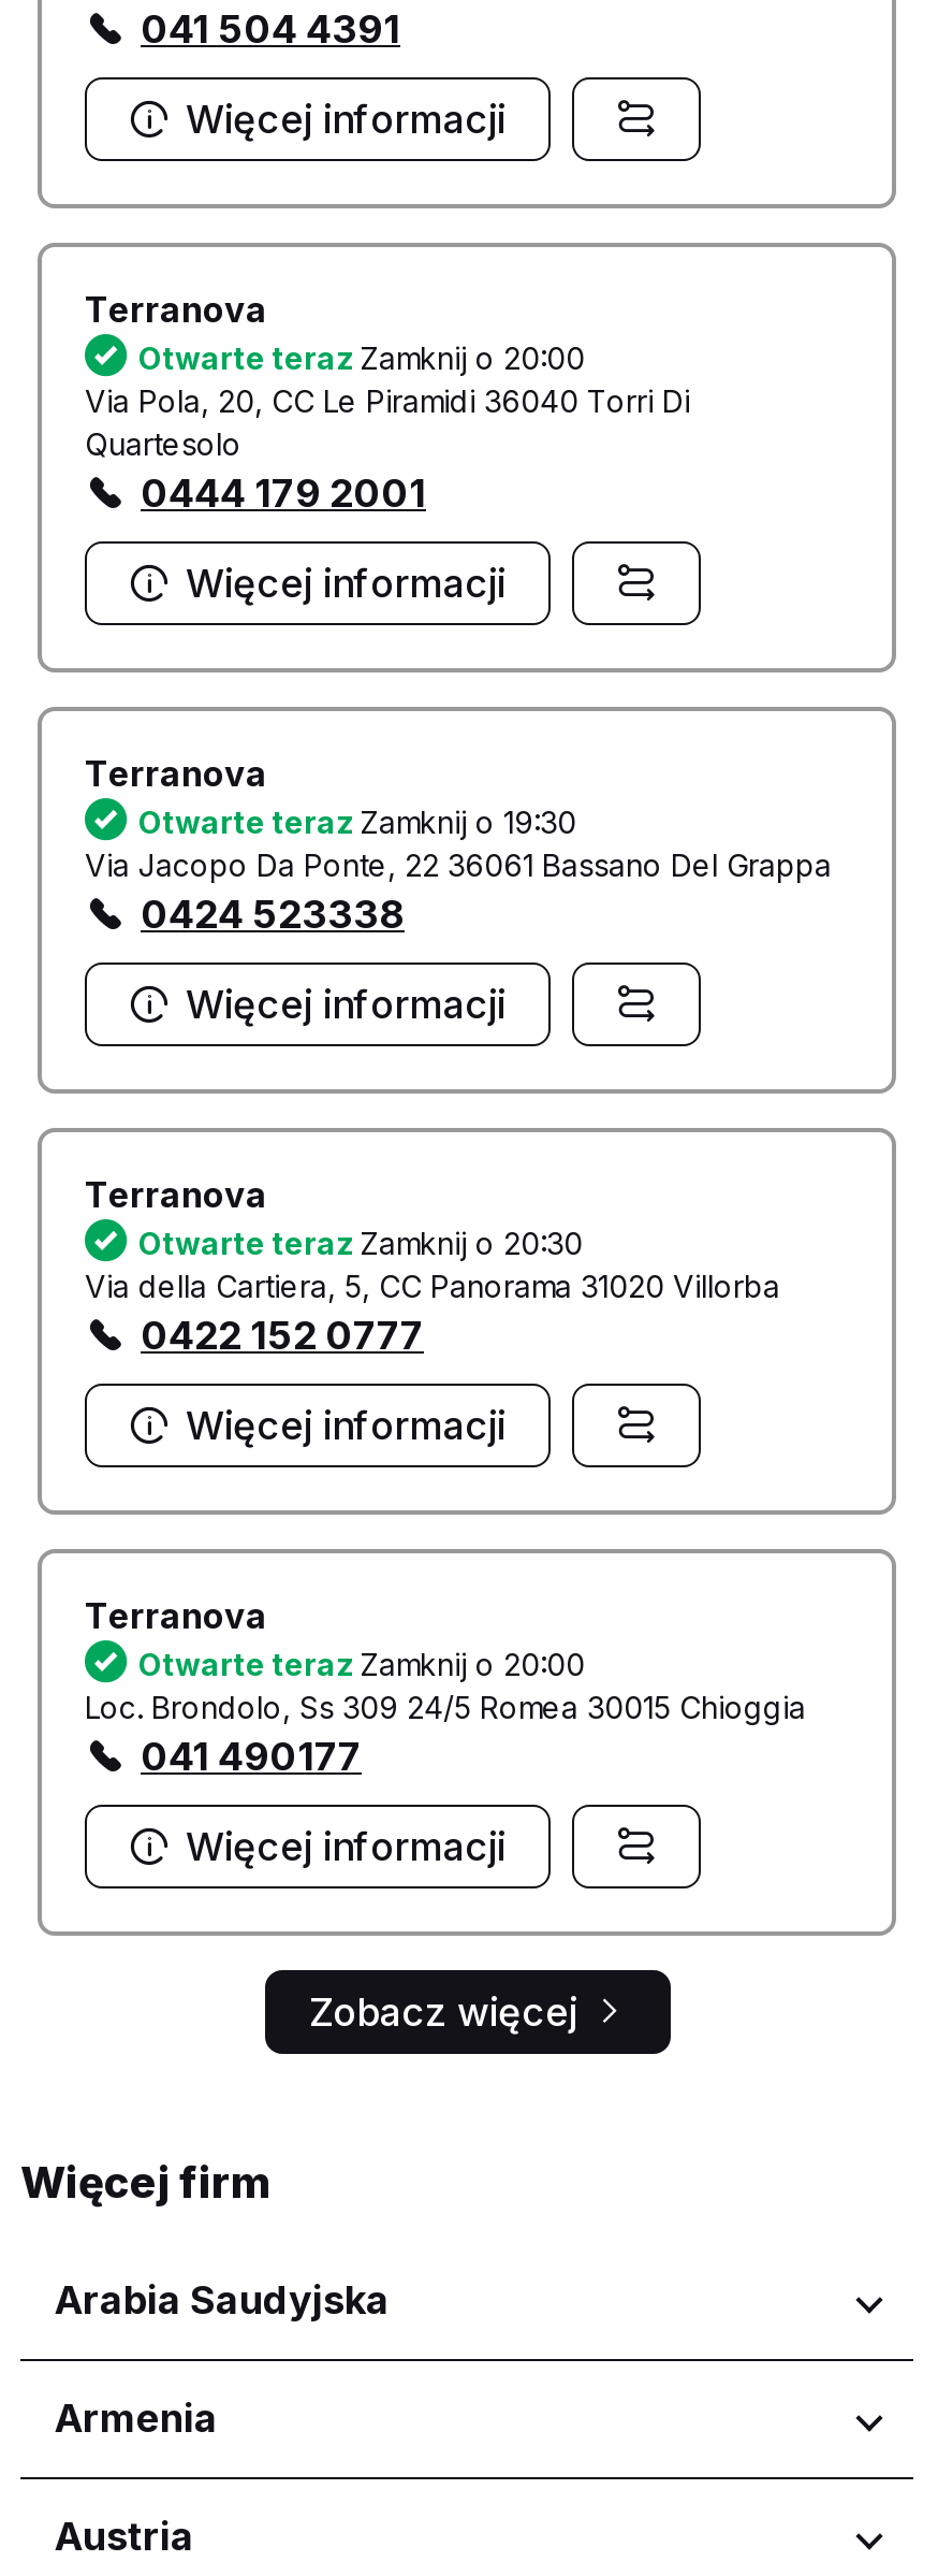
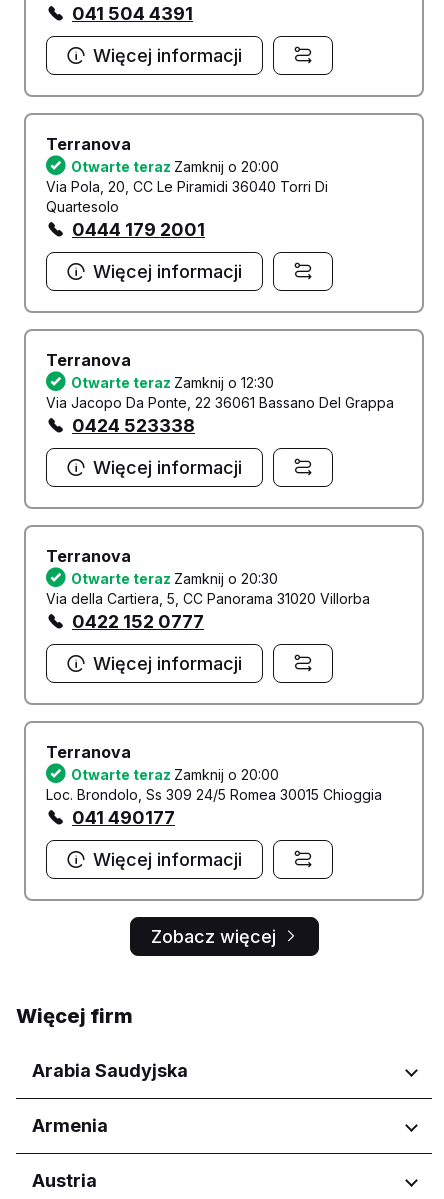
- Otwarte teraz Zamknij o 19:30
+ Otwarte teraz Zamknij o 12:30
